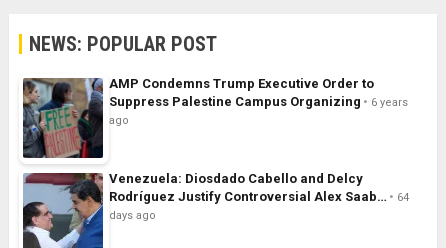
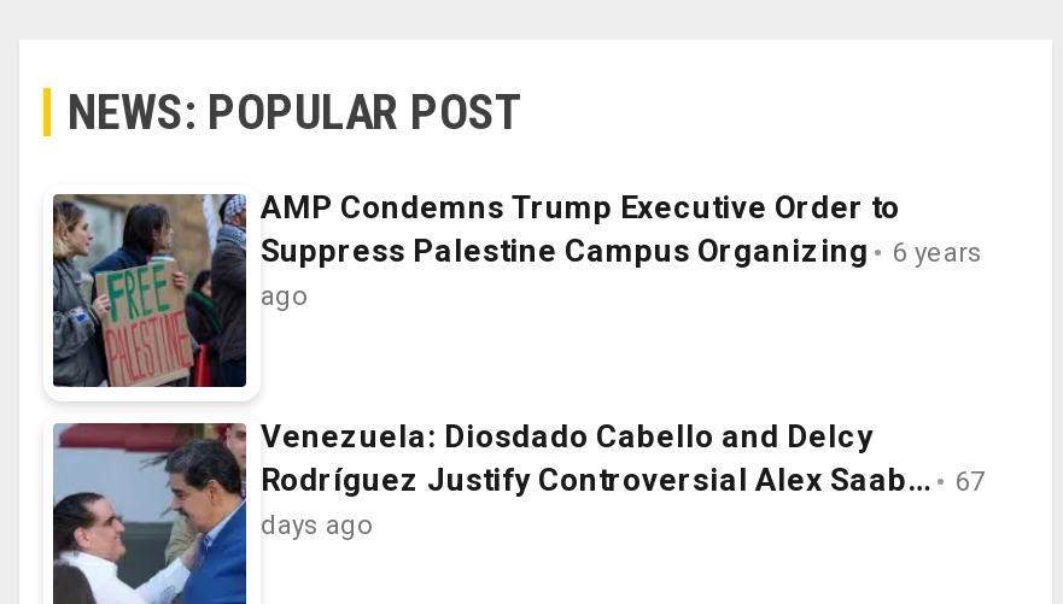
- Rodríguez Justify Controversial Alex Saab… 64
+ Rodríguez Justify Controversial Alex Saab… 67
